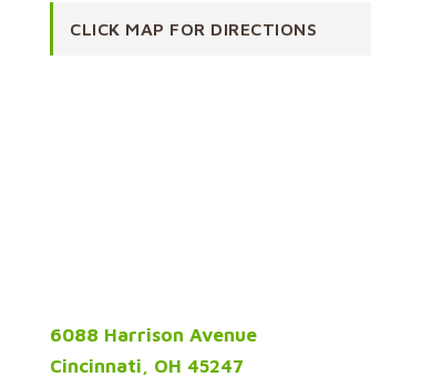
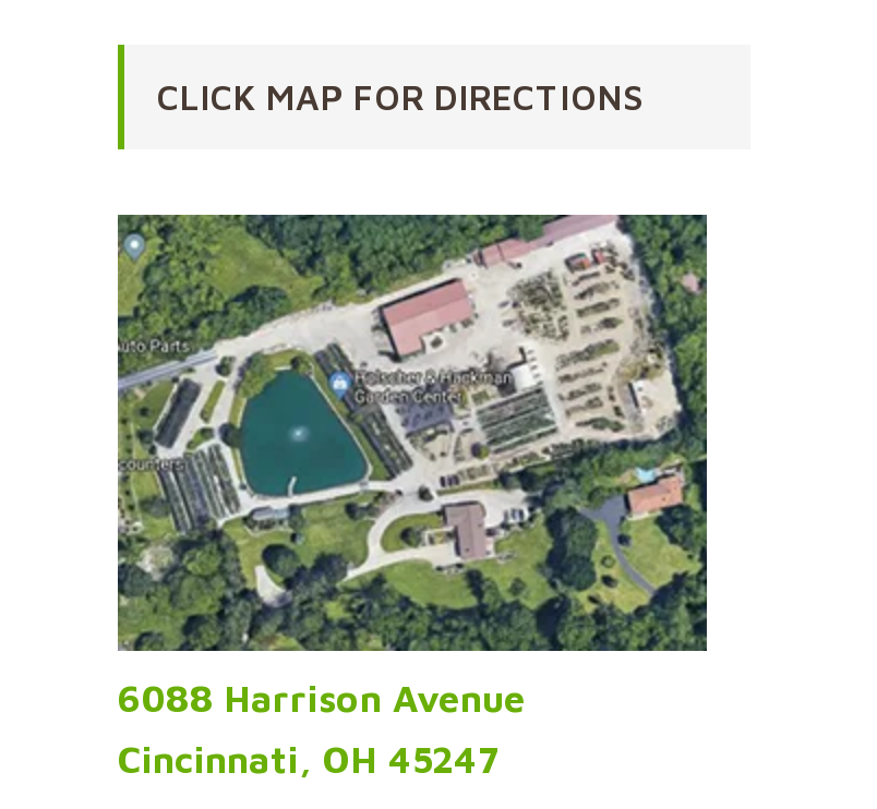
+ [image]
